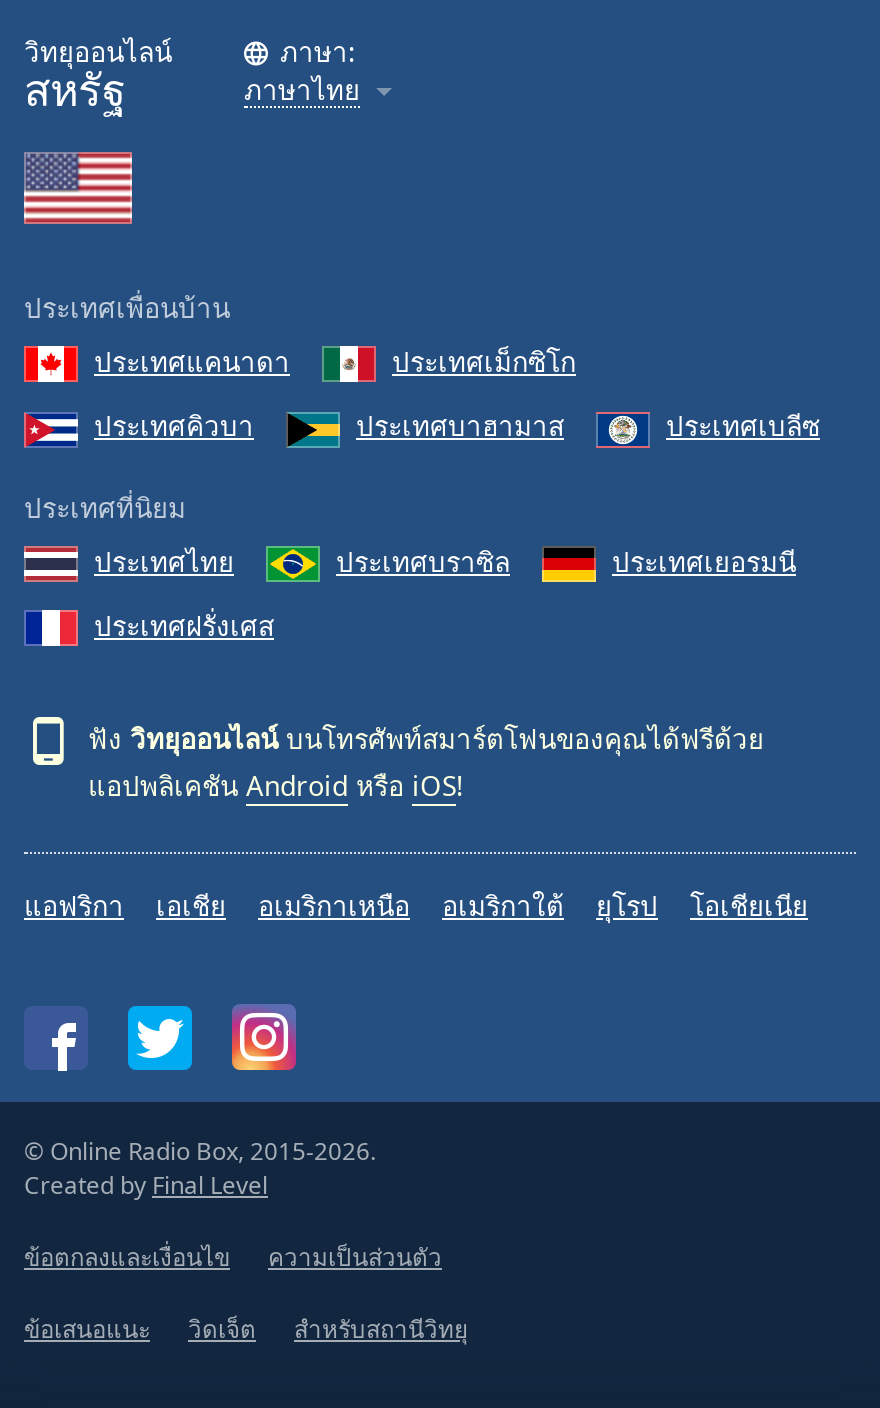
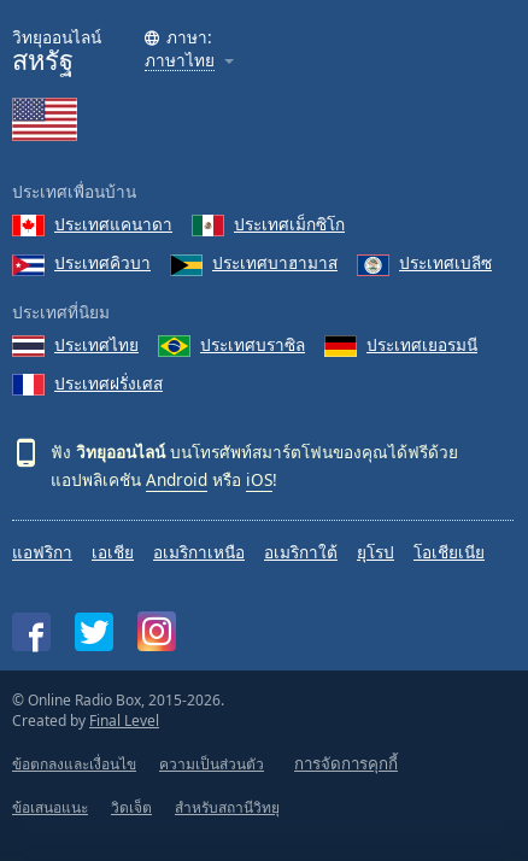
+ การจัดการคุกกี้
